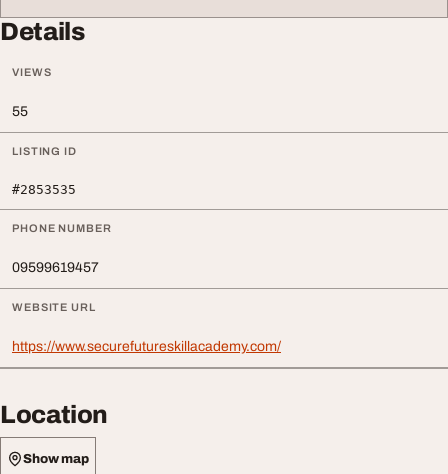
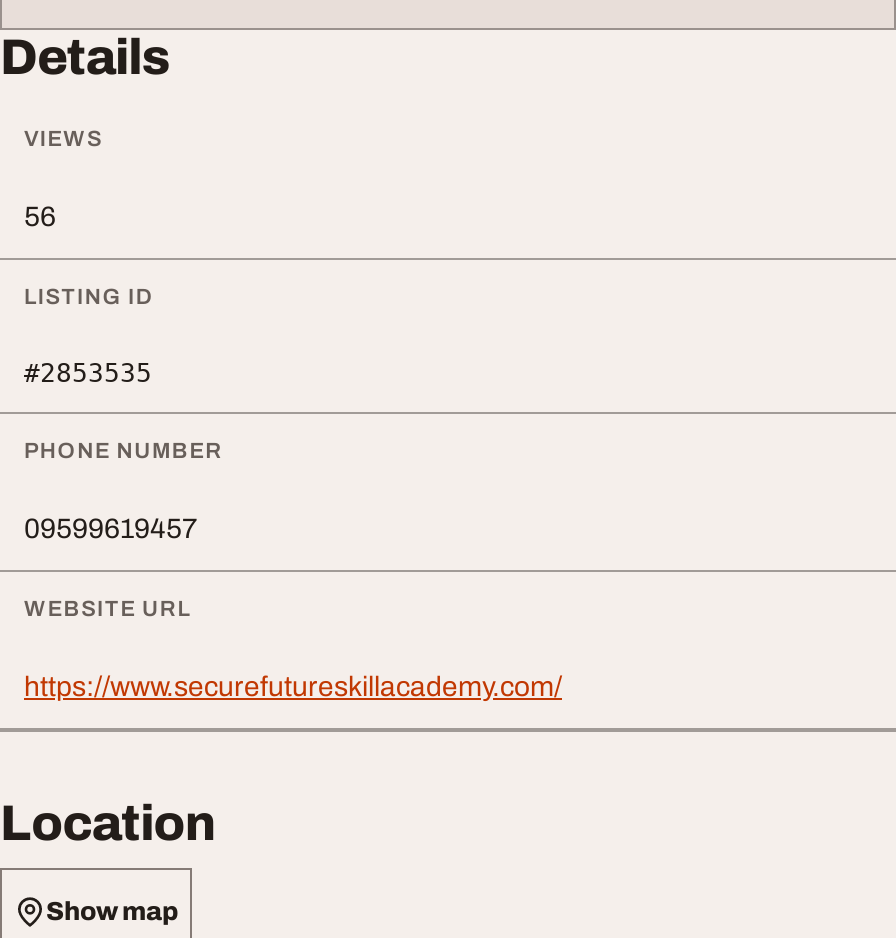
- 55
+ 56
